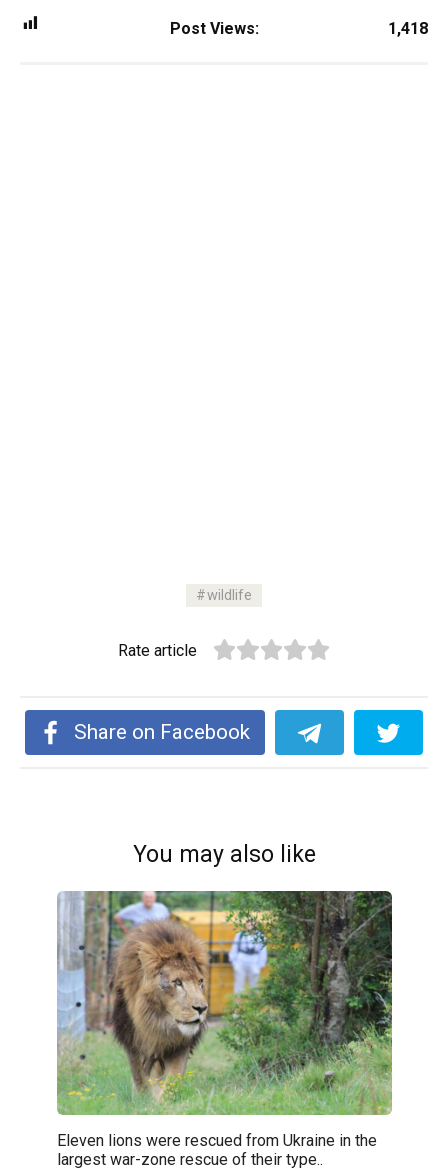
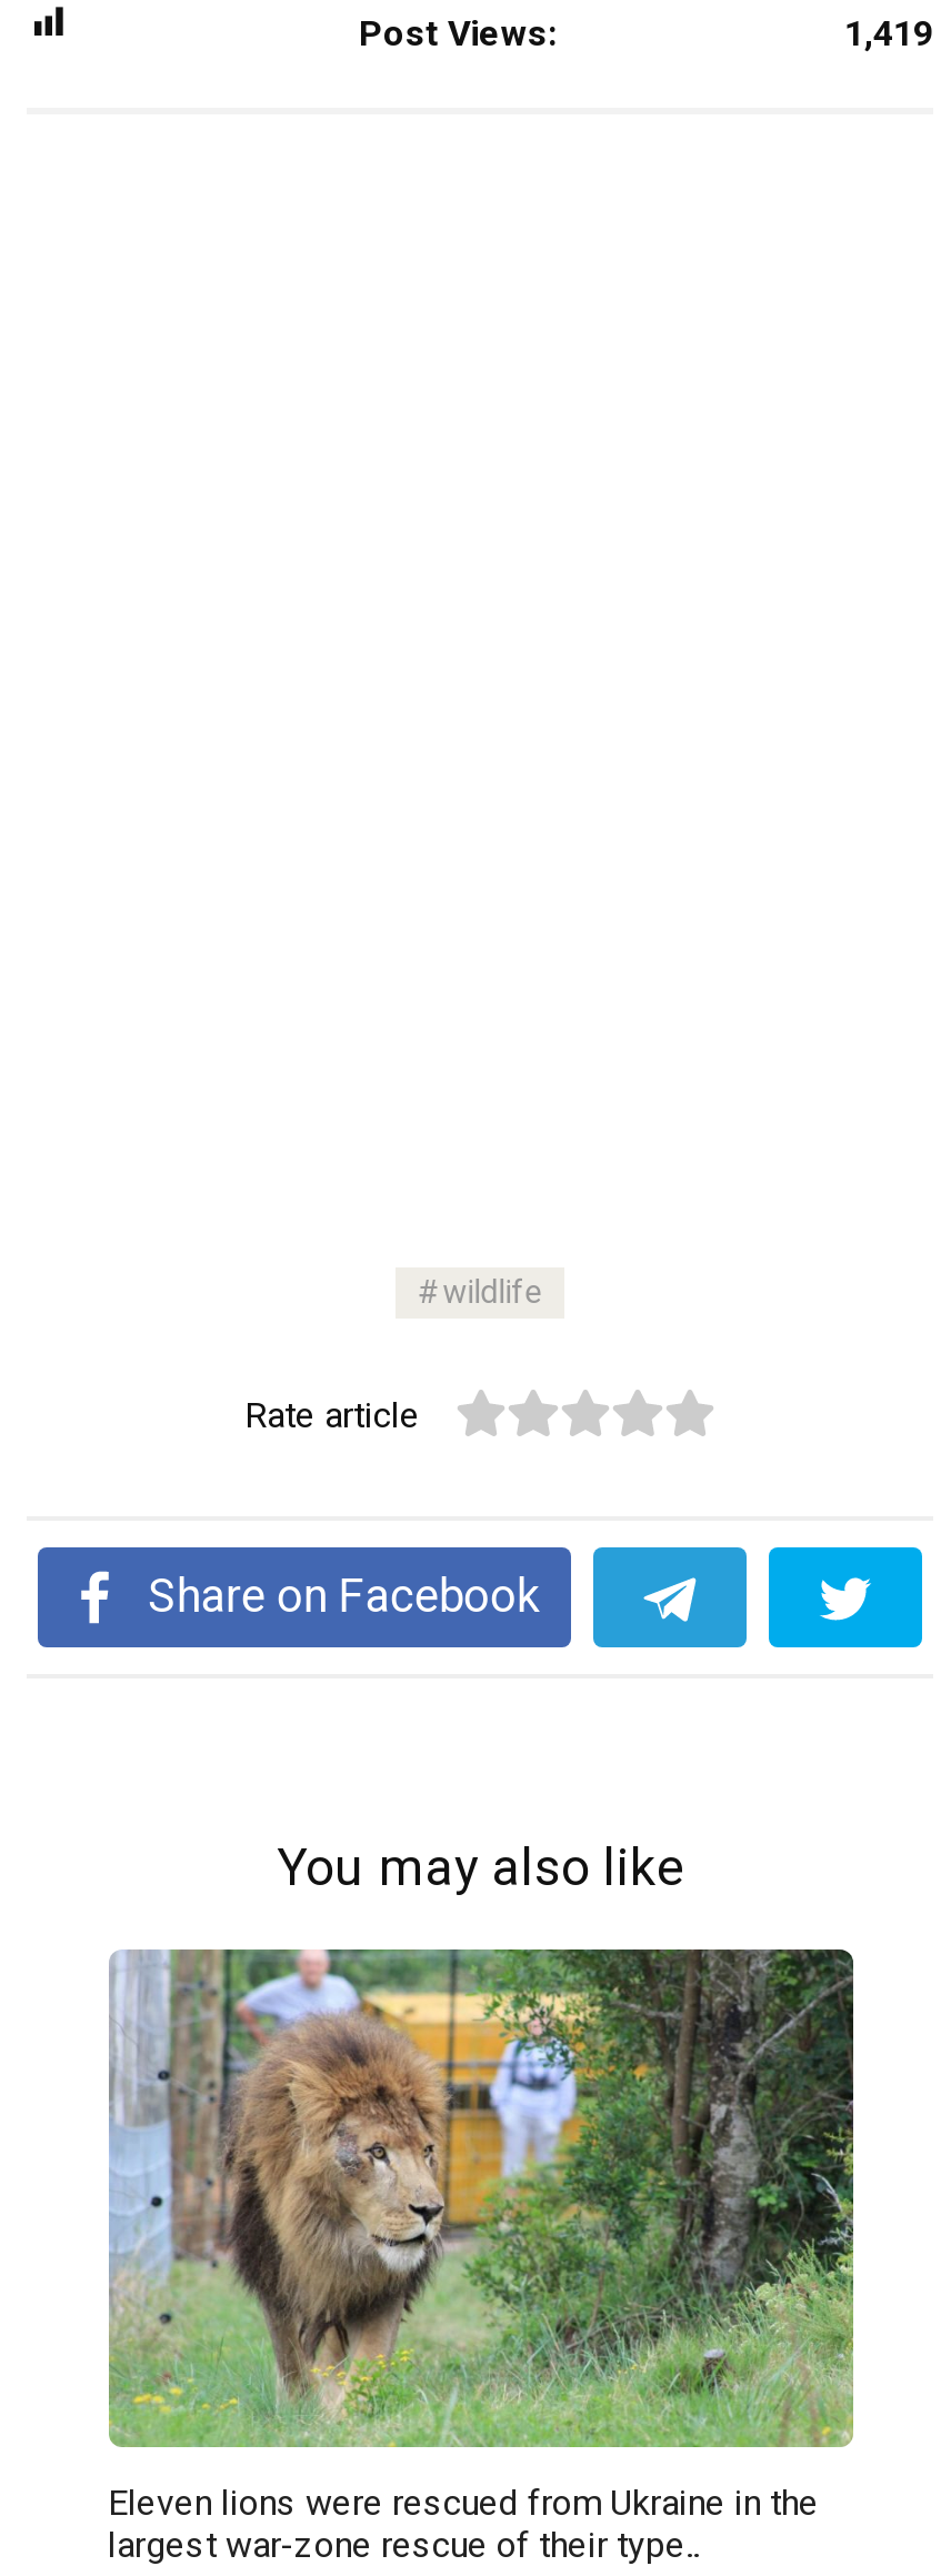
- 1,418
+ 1,419
